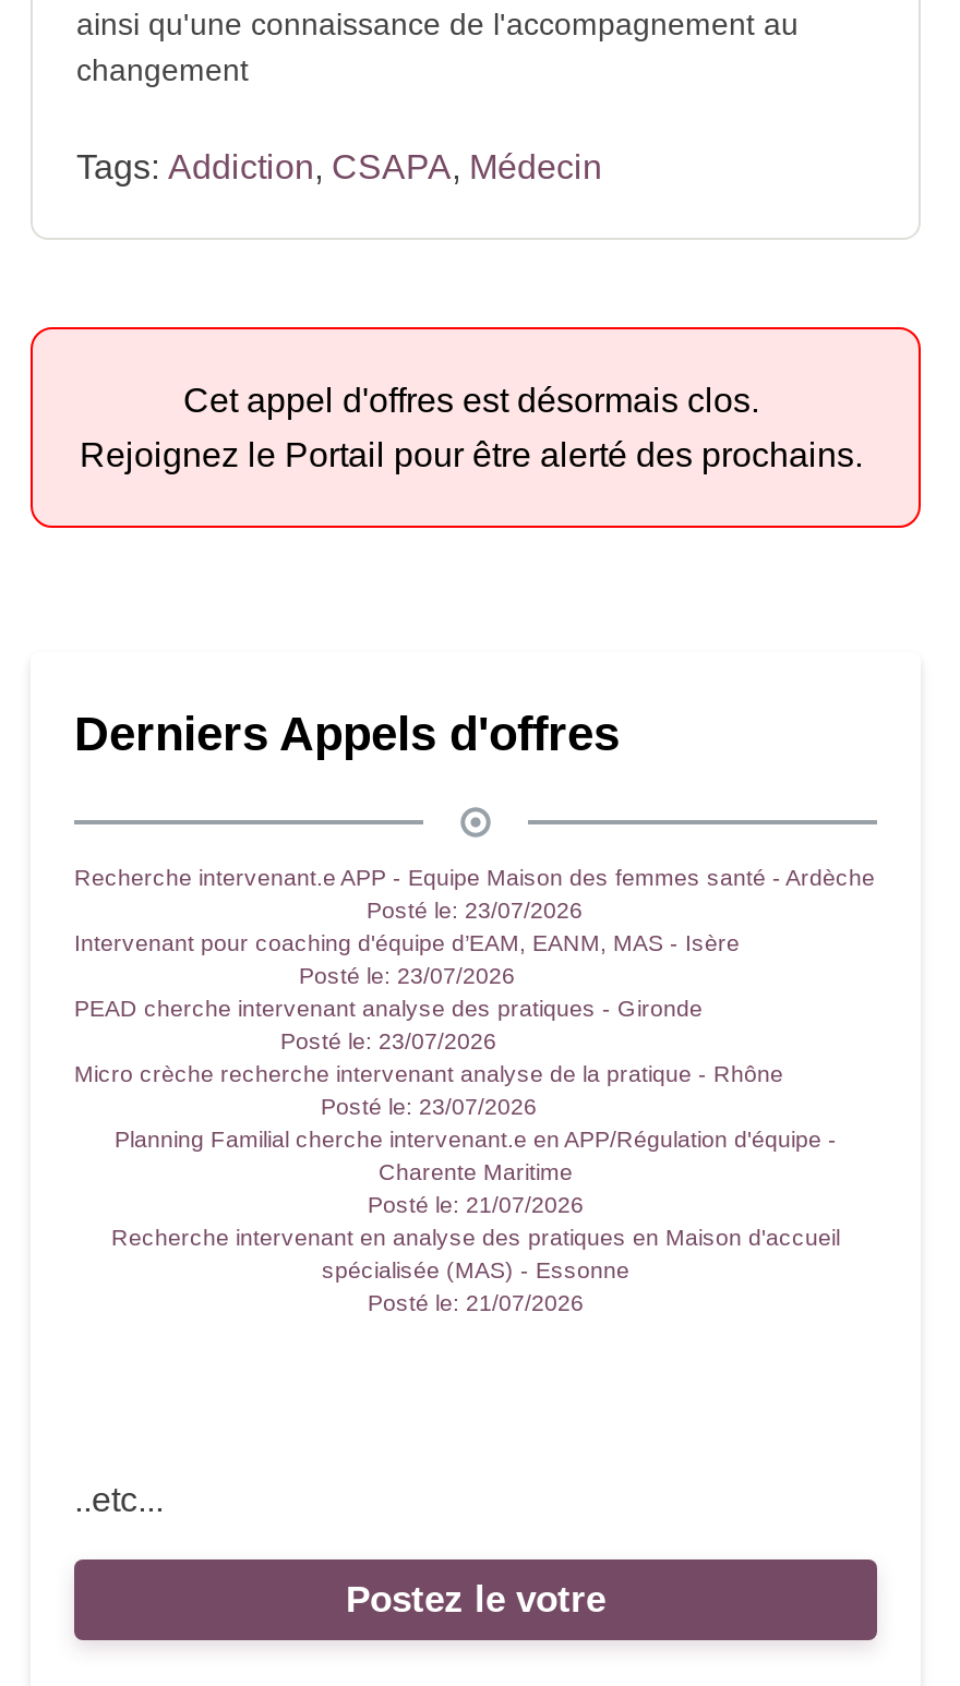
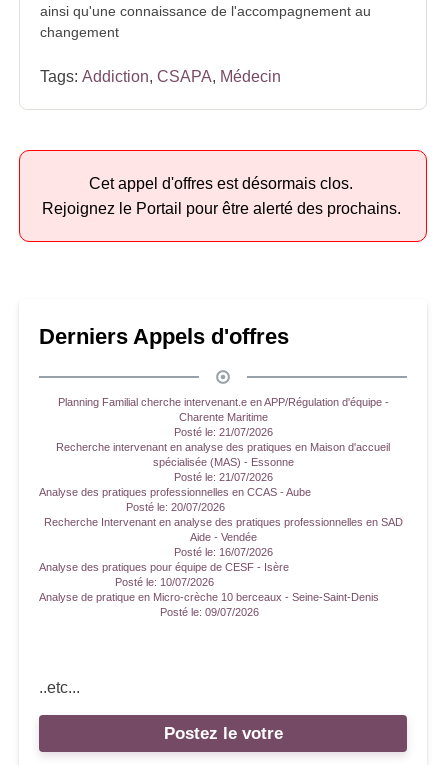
- Recherche intervenant.e APP - Equipe Maison des femmes santé - Ardèche
- Posté le: 23/07/2026
- Intervenant pour coaching d'équipe d’EAM, EANM, MAS - Isère
- Posté le: 23/07/2026
- PEAD cherche intervenant analyse des pratiques - Gironde
- Posté le: 23/07/2026
- Micro crèche recherche intervenant analyse de la pratique - Rhône
- Posté le: 23/07/2026

moved up: Planning Familial cherche intervenant.e en APP/Régulation d'équipe - | Charente Maritime | Posté le: 21/07/2026 | Recherche intervenant en analyse des pratiques en Maison d'accueil | spécialisée (MAS) - Essonne | Posté le: 21/07/2026

+ Analyse des pratiques professionnelles en CCAS - Aube
+ Posté le: 20/07/2026
+ Recherche Intervenant en analyse des pratiques professionnelles en SAD
+ Aide - Vendée
+ Posté le: 16/07/2026
+ Analyse des pratiques pour équipe de CESF - Isère
+ Posté le: 10/07/2026
+ Analyse de pratique en Micro-crèche 10 berceaux - Seine-Saint-Denis
+ Posté le: 09/07/2026
